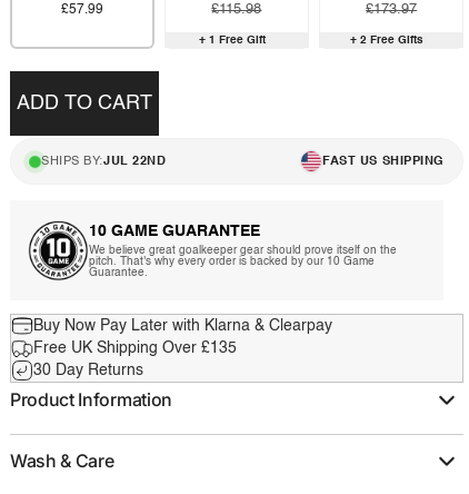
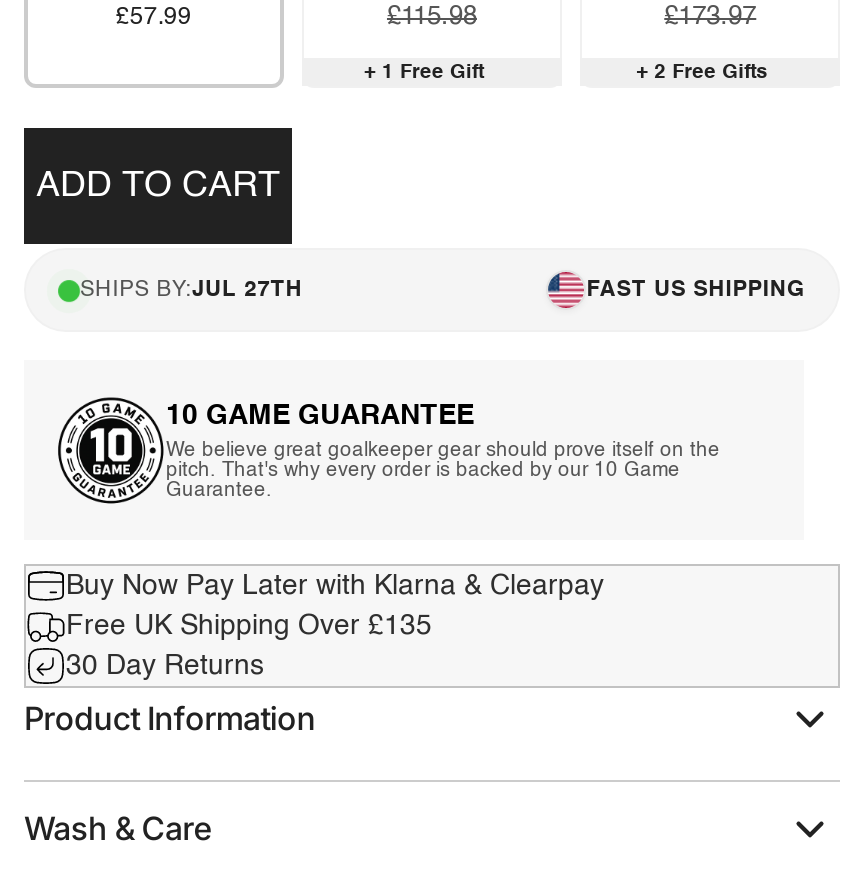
- SHIPS BY:JUL 22ND
+ SHIPS BY:JUL 27TH
